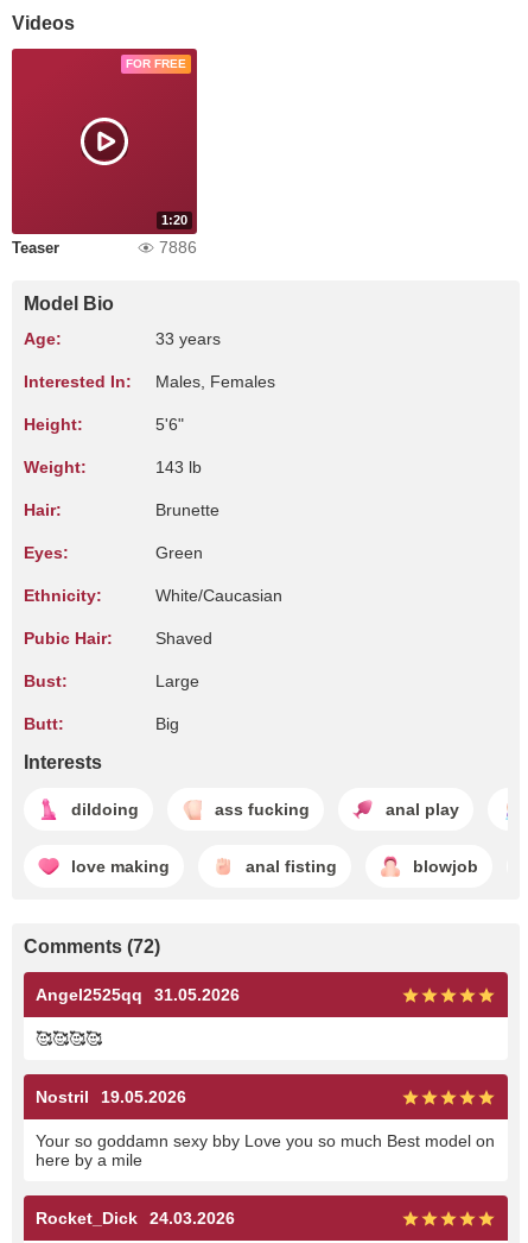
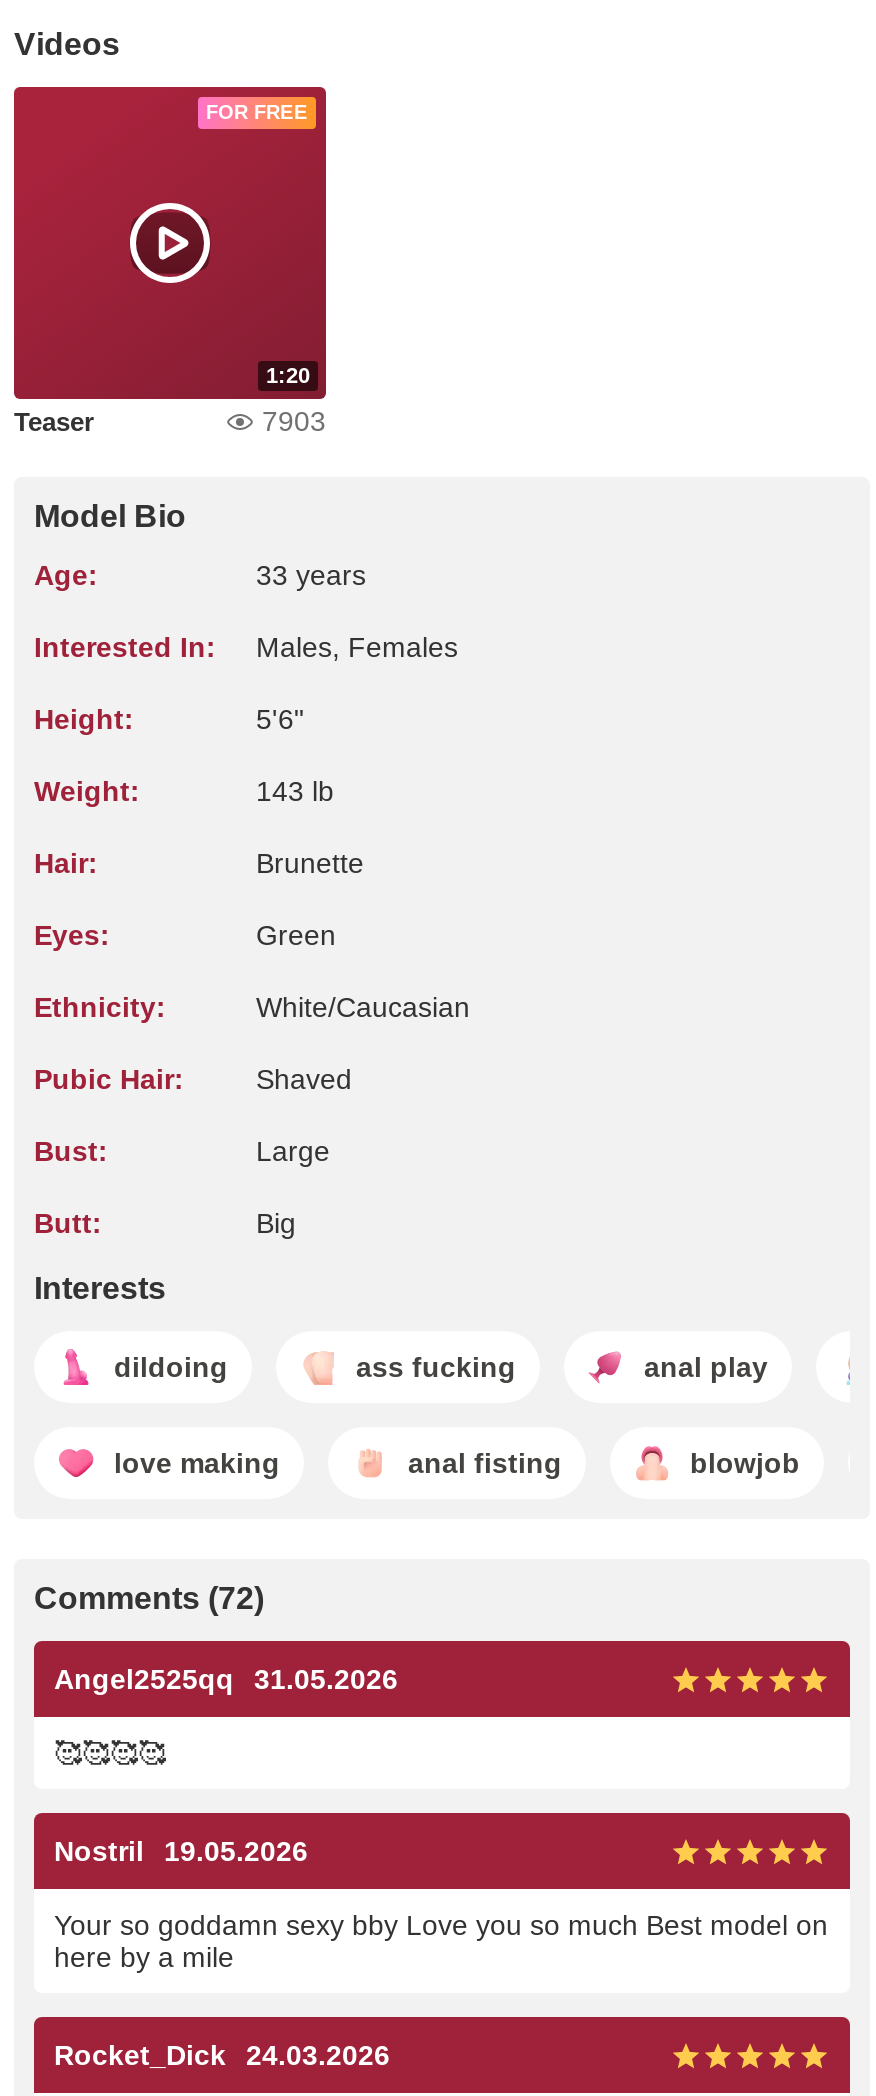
- 7886
+ 7903
